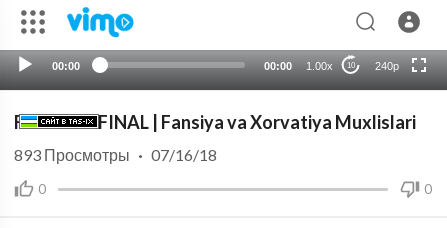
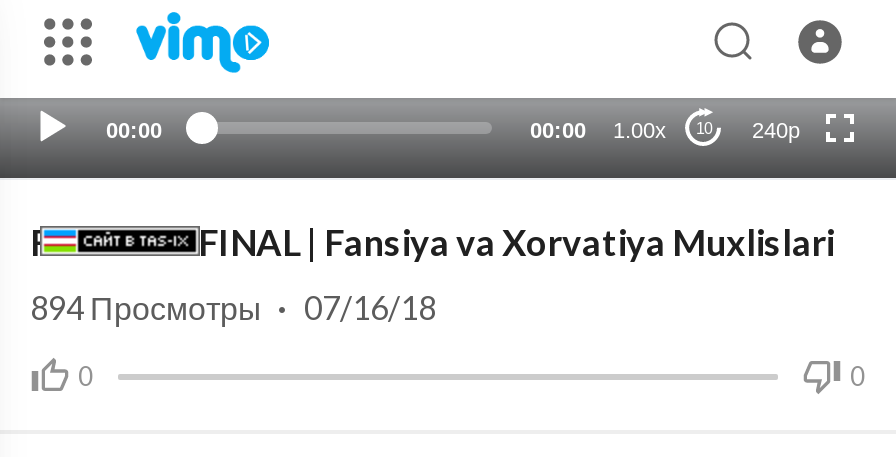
- 893 Просмотры · 07/16/18
+ 894 Просмотры · 07/16/18
